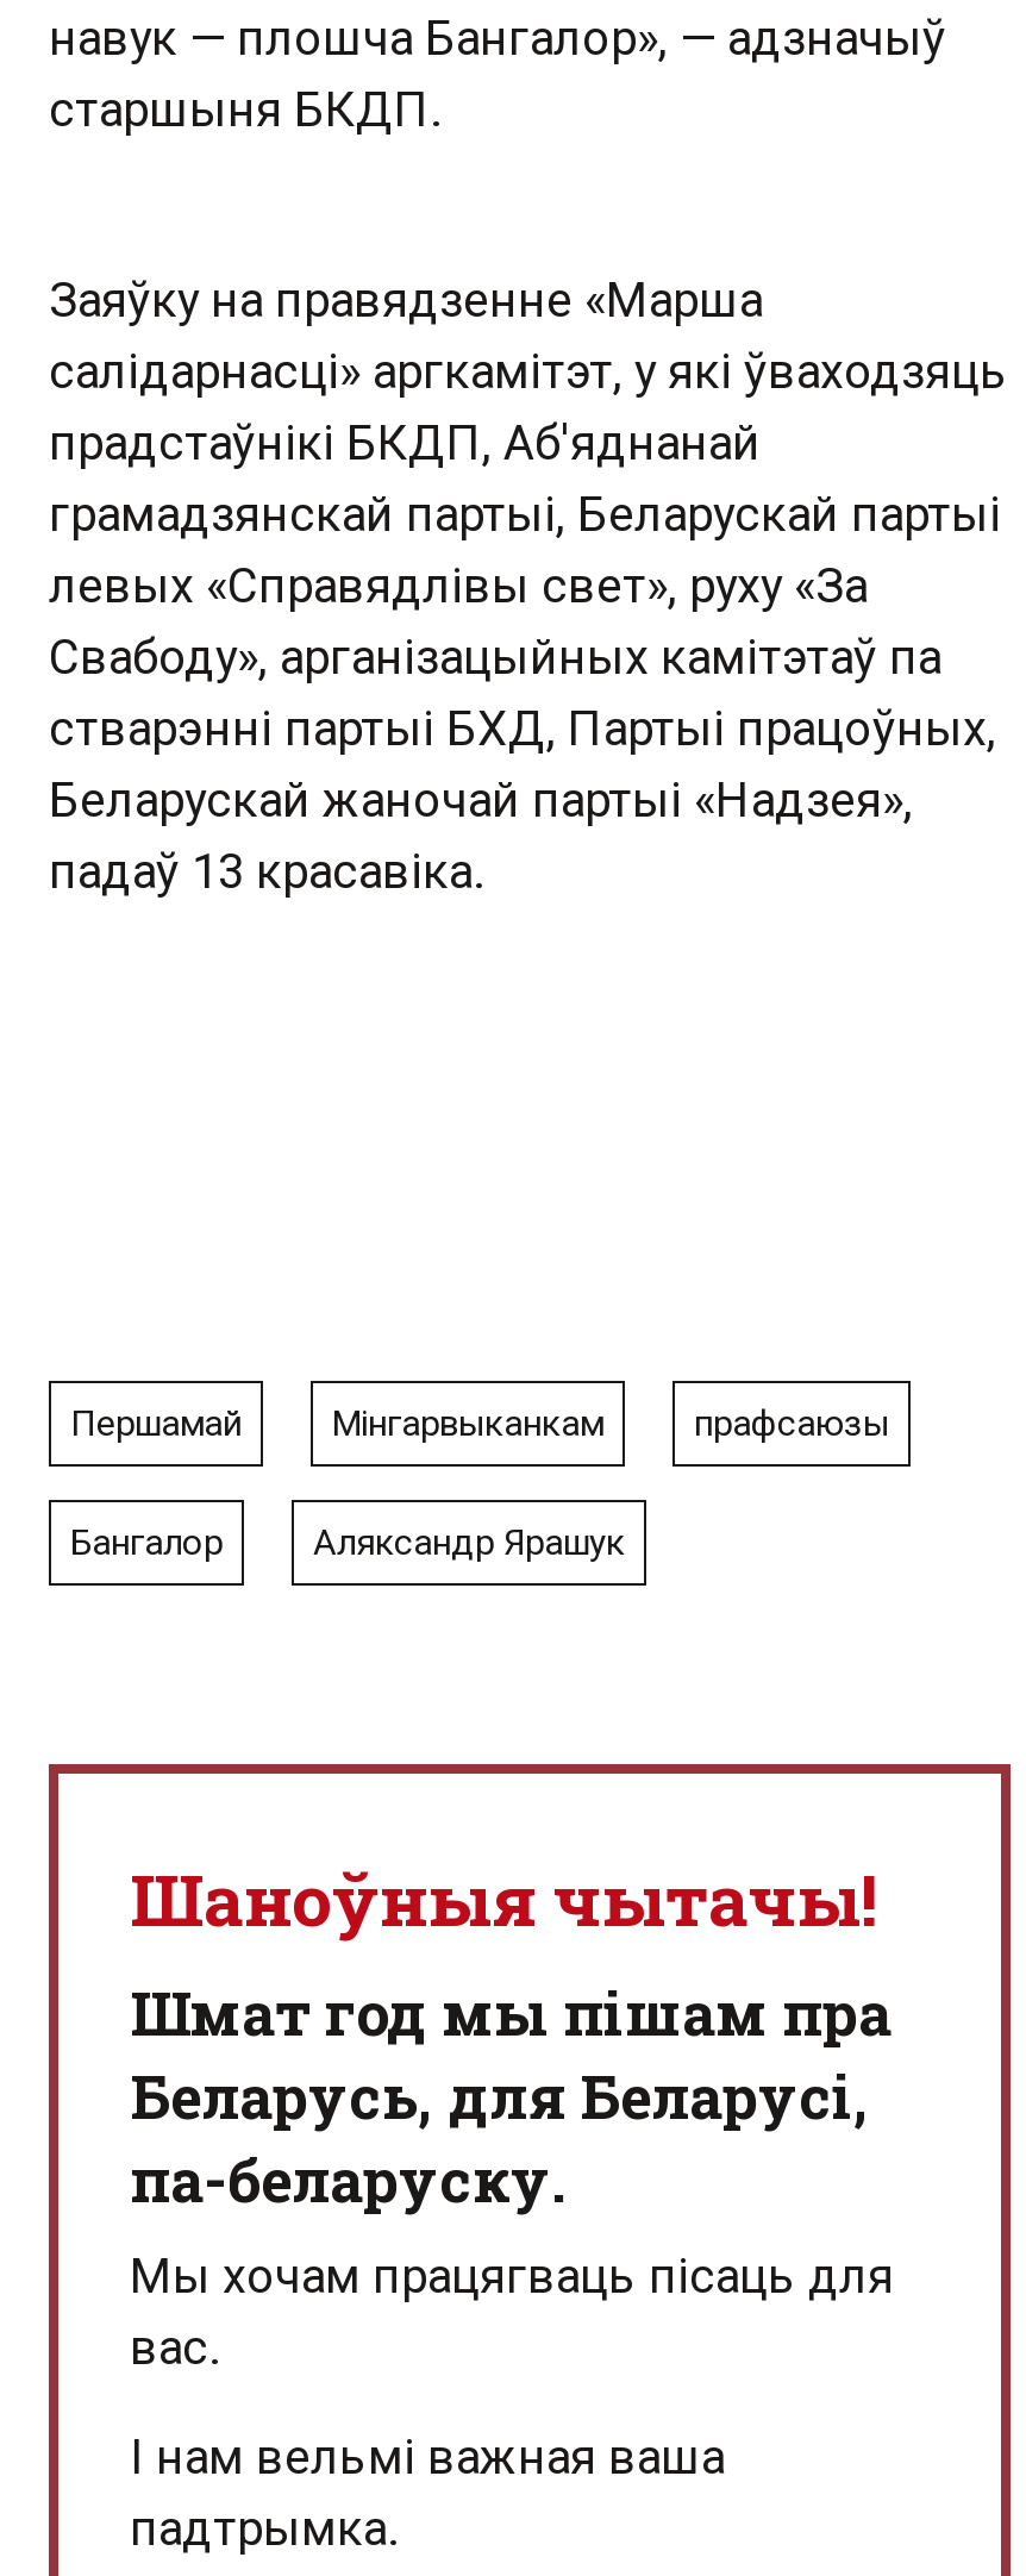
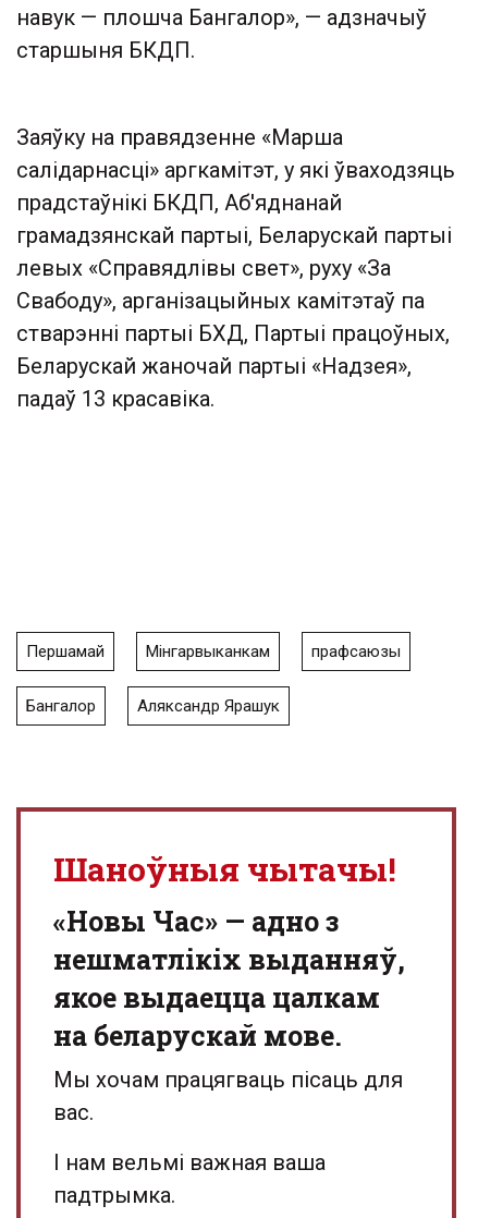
- Шмат год мы пішам пра
- Беларусь, для Беларусі,
- па-беларуску.
+ «Новы Час» — адно з
+ нешматлікіх выданняў,
+ якое выдаецца цалкам
+ на беларускай мове.
